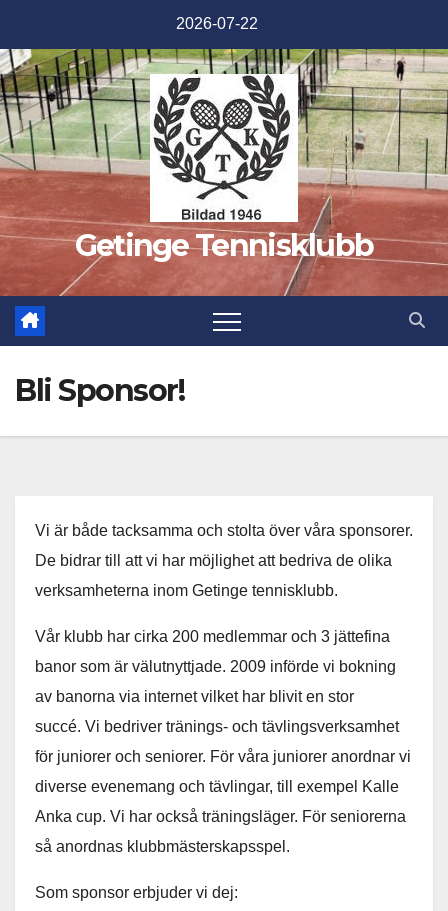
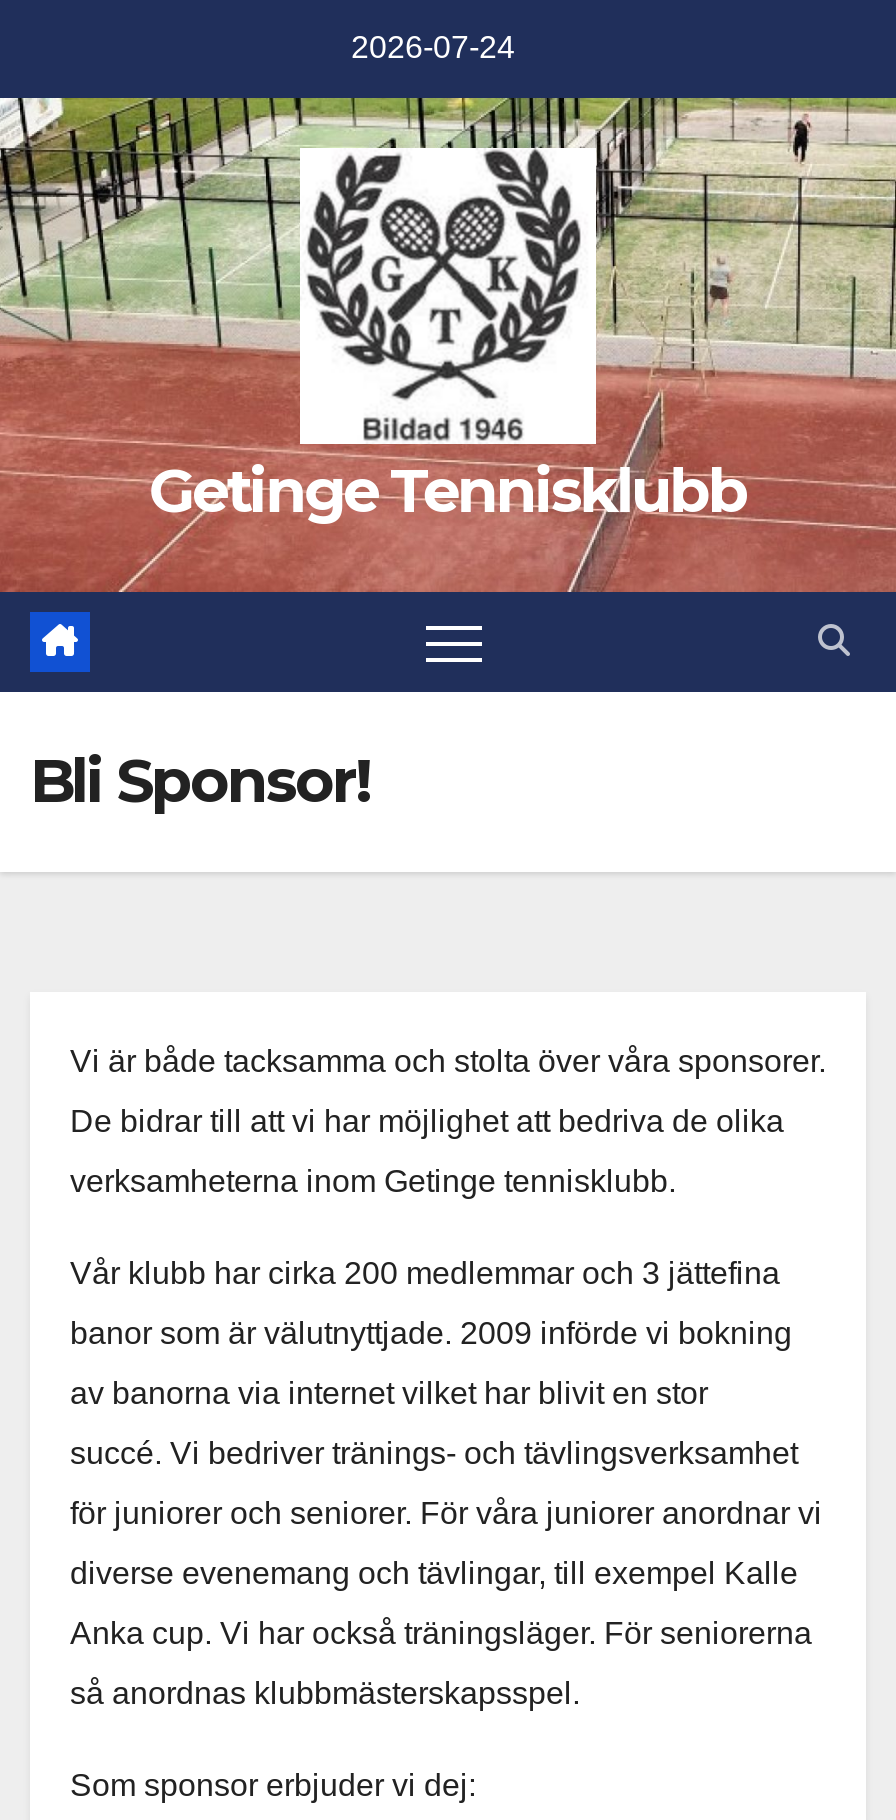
- 2026-07-22
+ 2026-07-24
